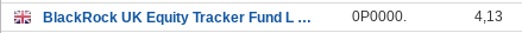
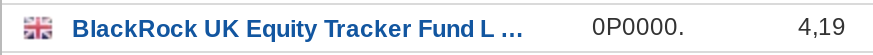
- 4,13
+ 4,19
